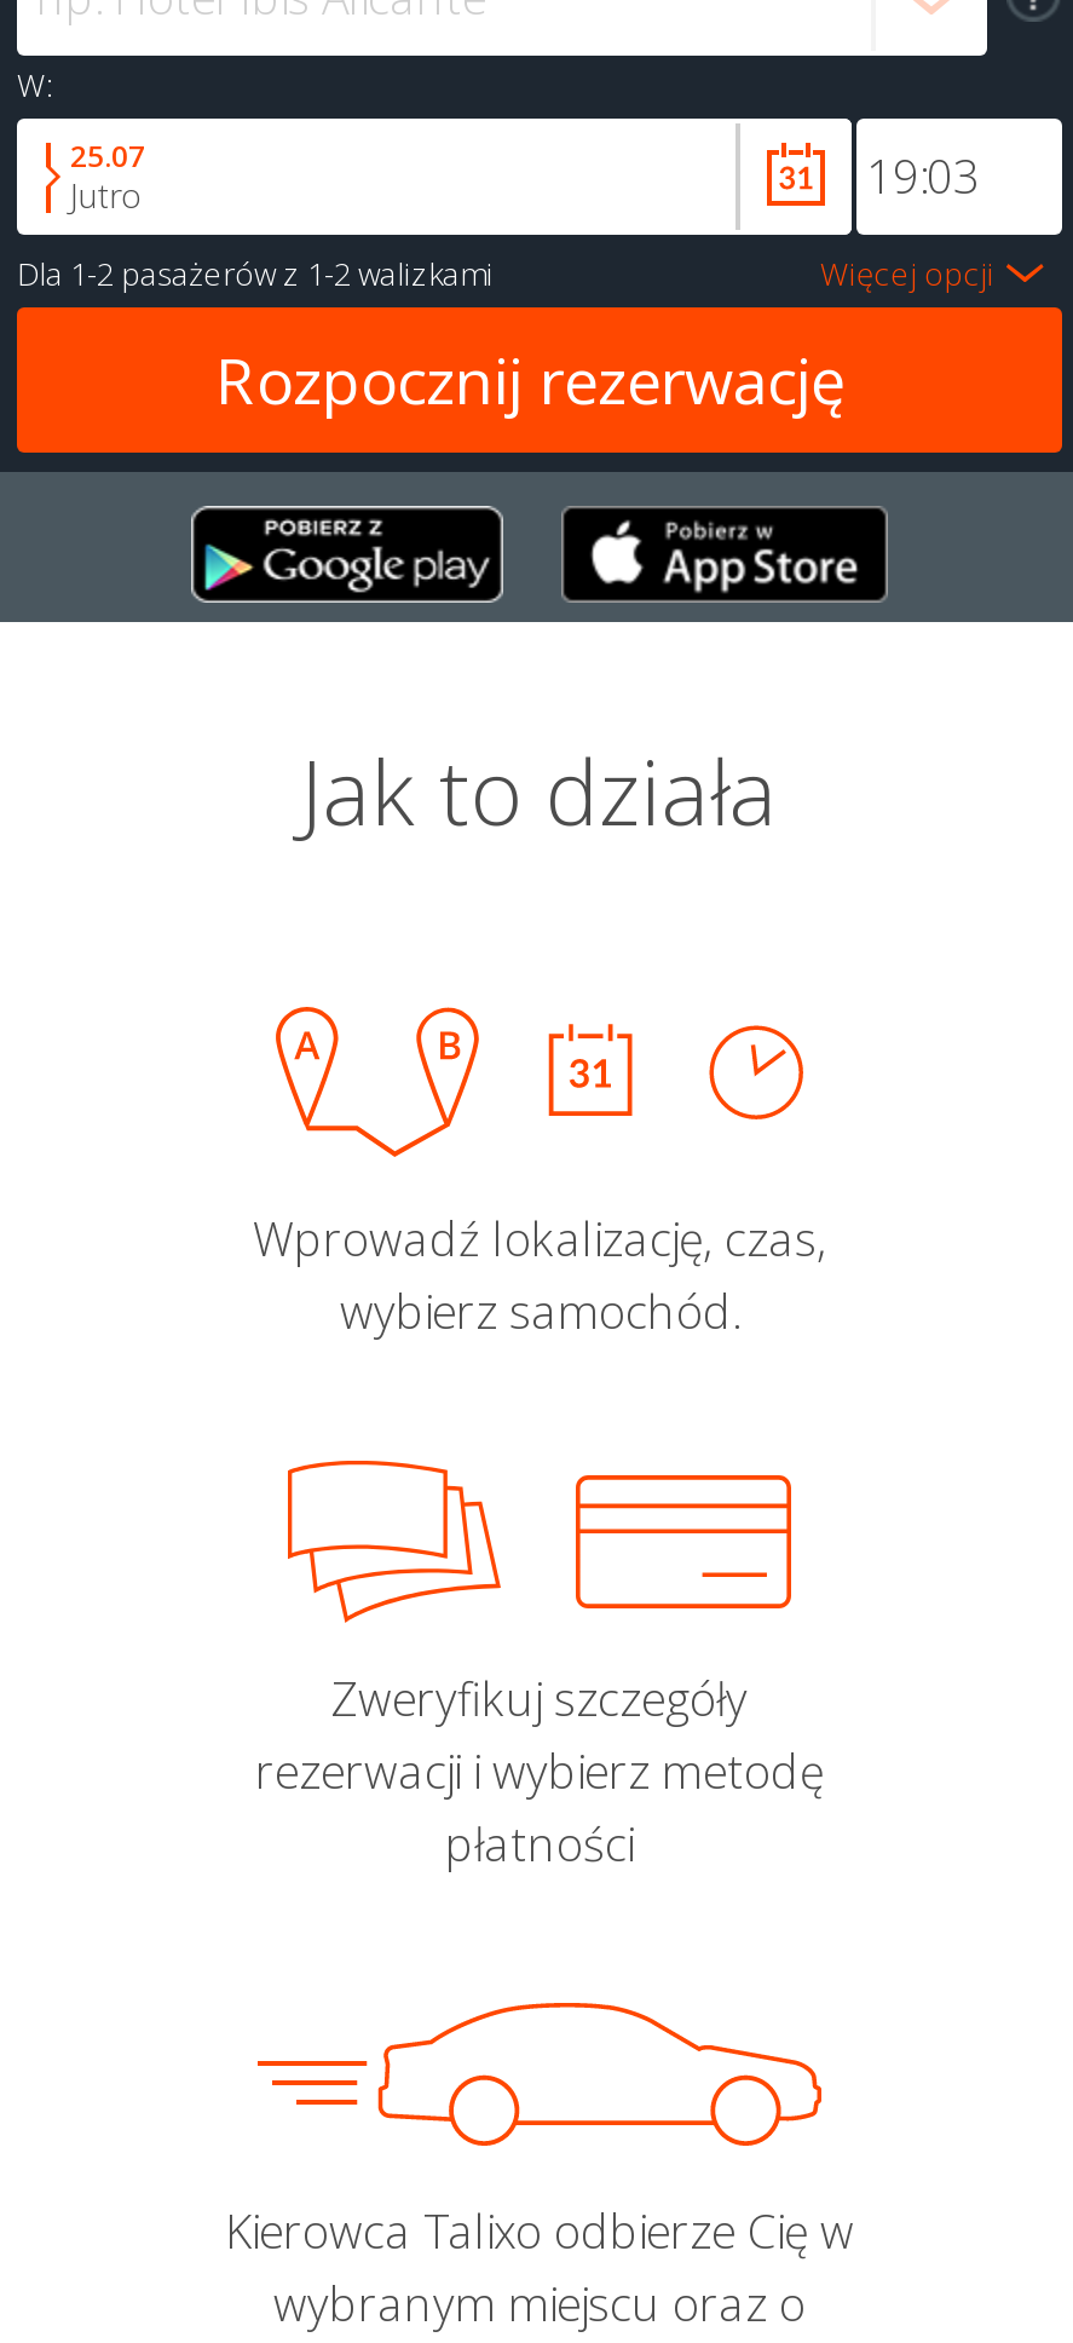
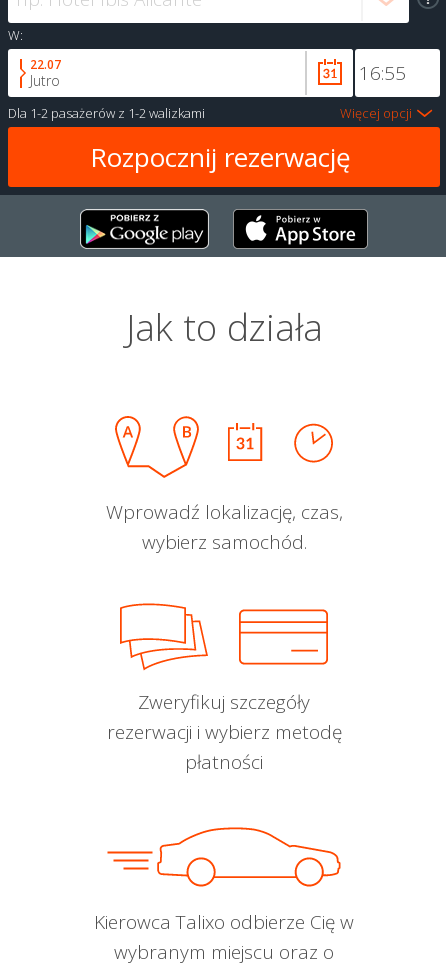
- 25.07
+ 22.07
